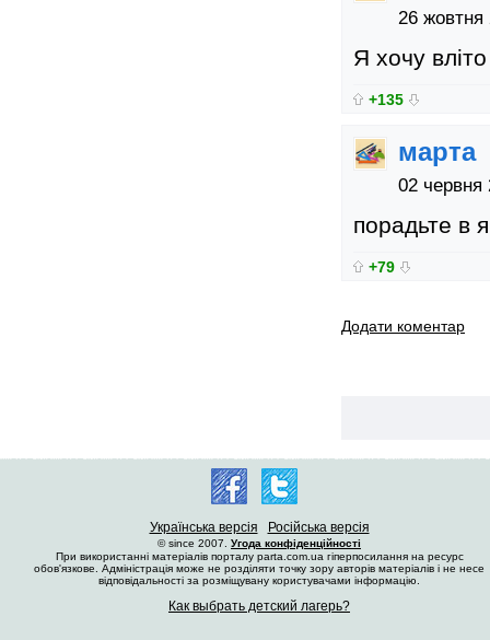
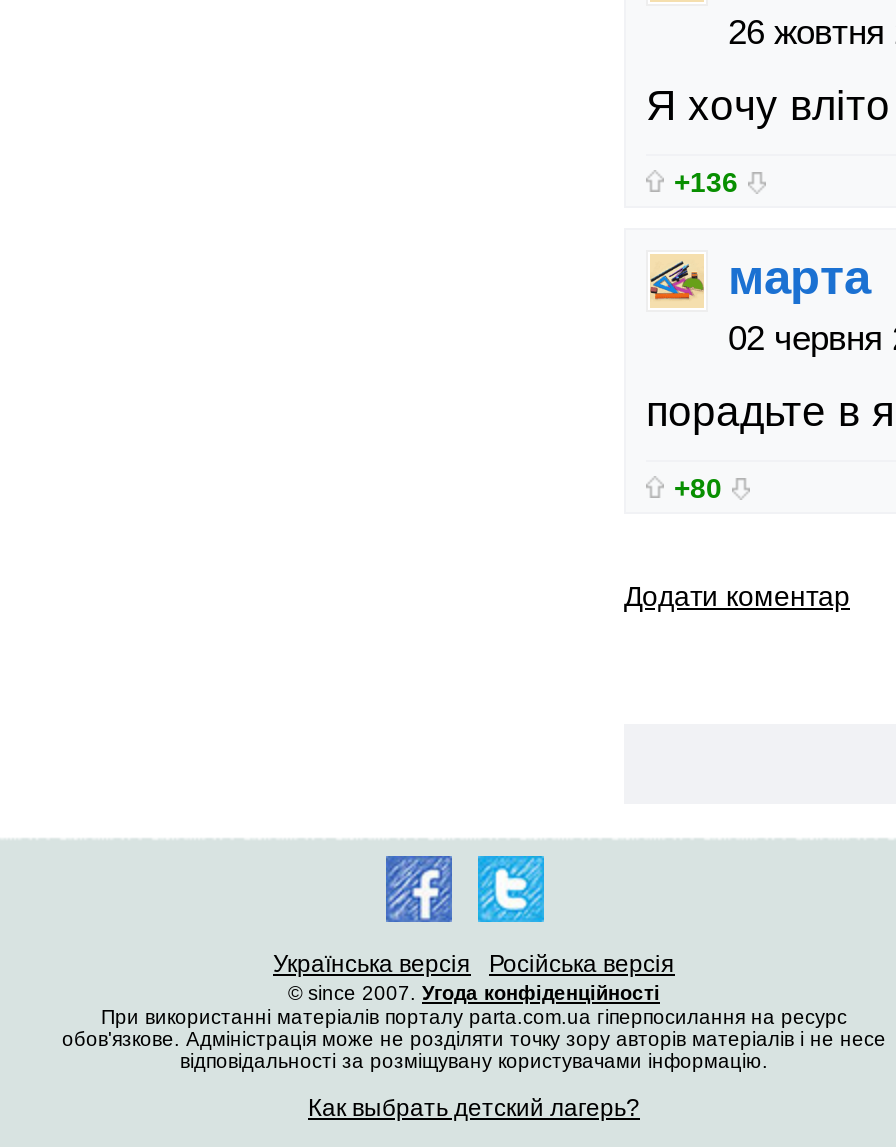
- +135
+ +136

- +79
+ +80
